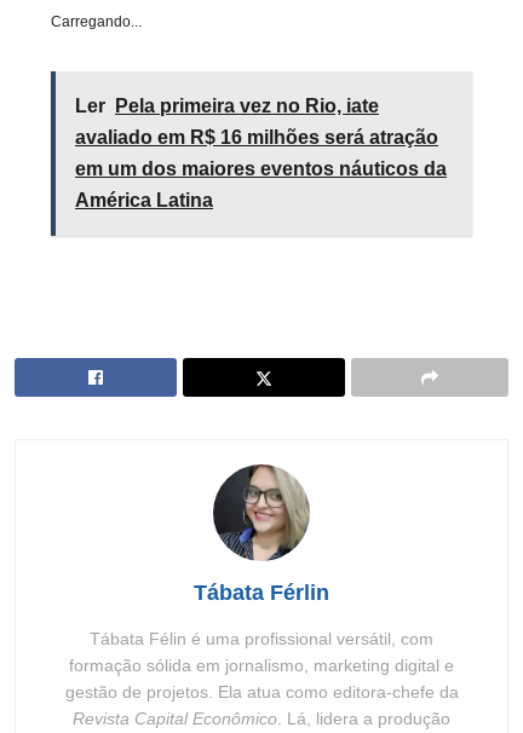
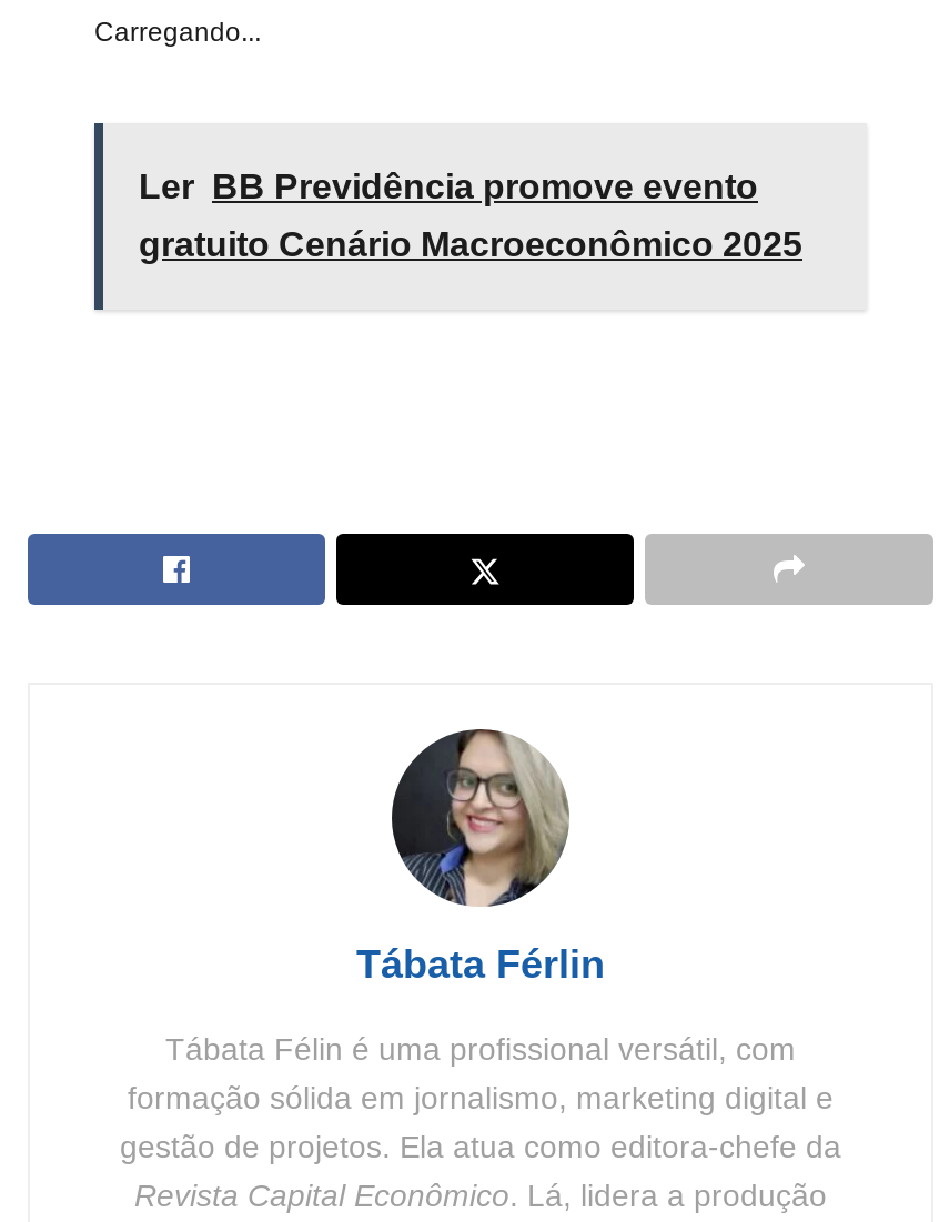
- Ler Pela primeira vez no Rio, iate
- avaliado em R$ 16 milhões será atração
- em um dos maiores eventos náuticos da
- América Latina
+ Ler BB Previdência promove evento
+ gratuito Cenário Macroeconômico 2025
